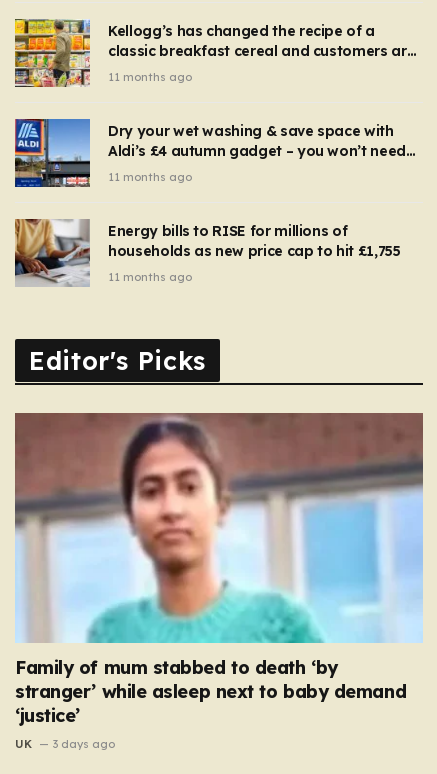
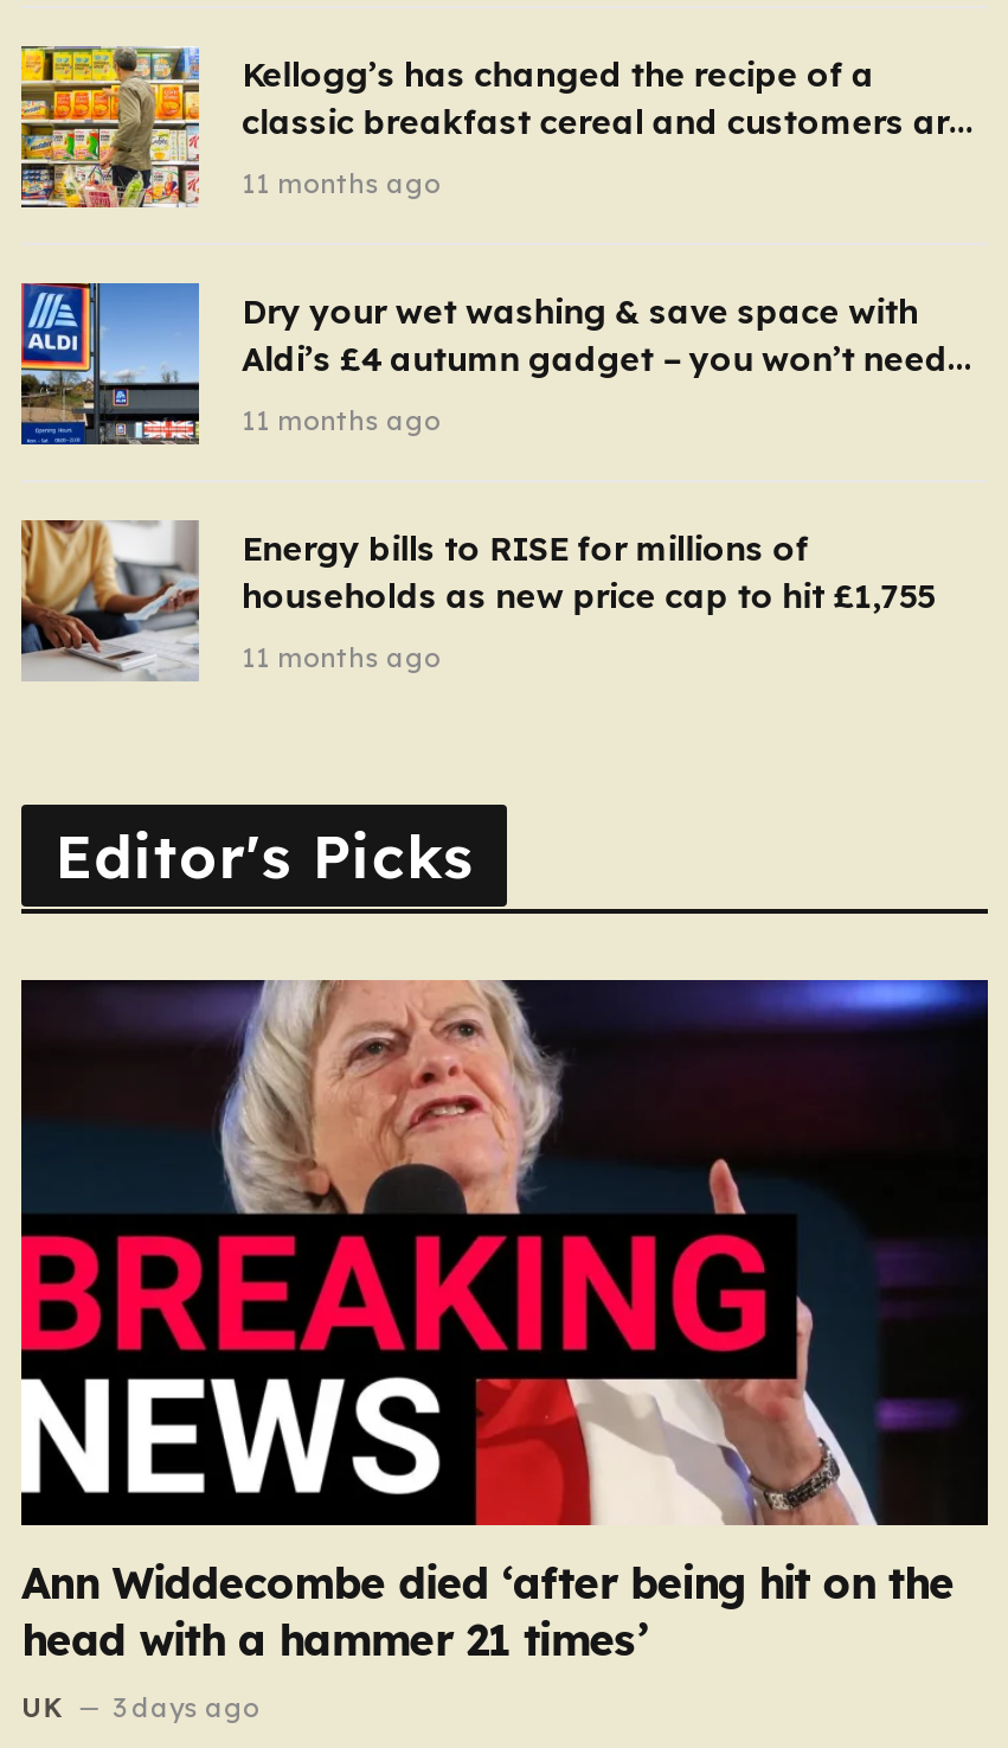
- [image]
- Family of mum stabbed to death ‘by
- stranger’ while asleep next to baby demand
- ‘justice’
+ [image]
+ Ann Widdecombe died ‘after being hit on the
+ head with a hammer 21 times’
